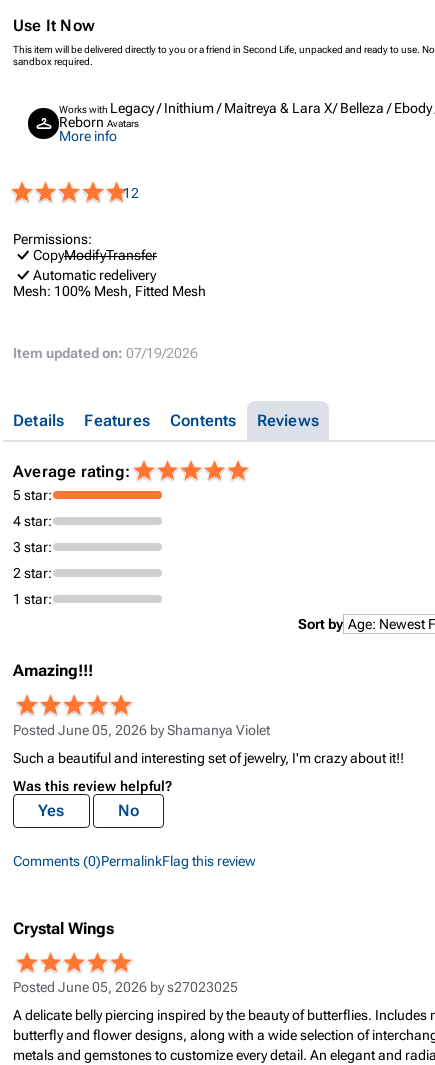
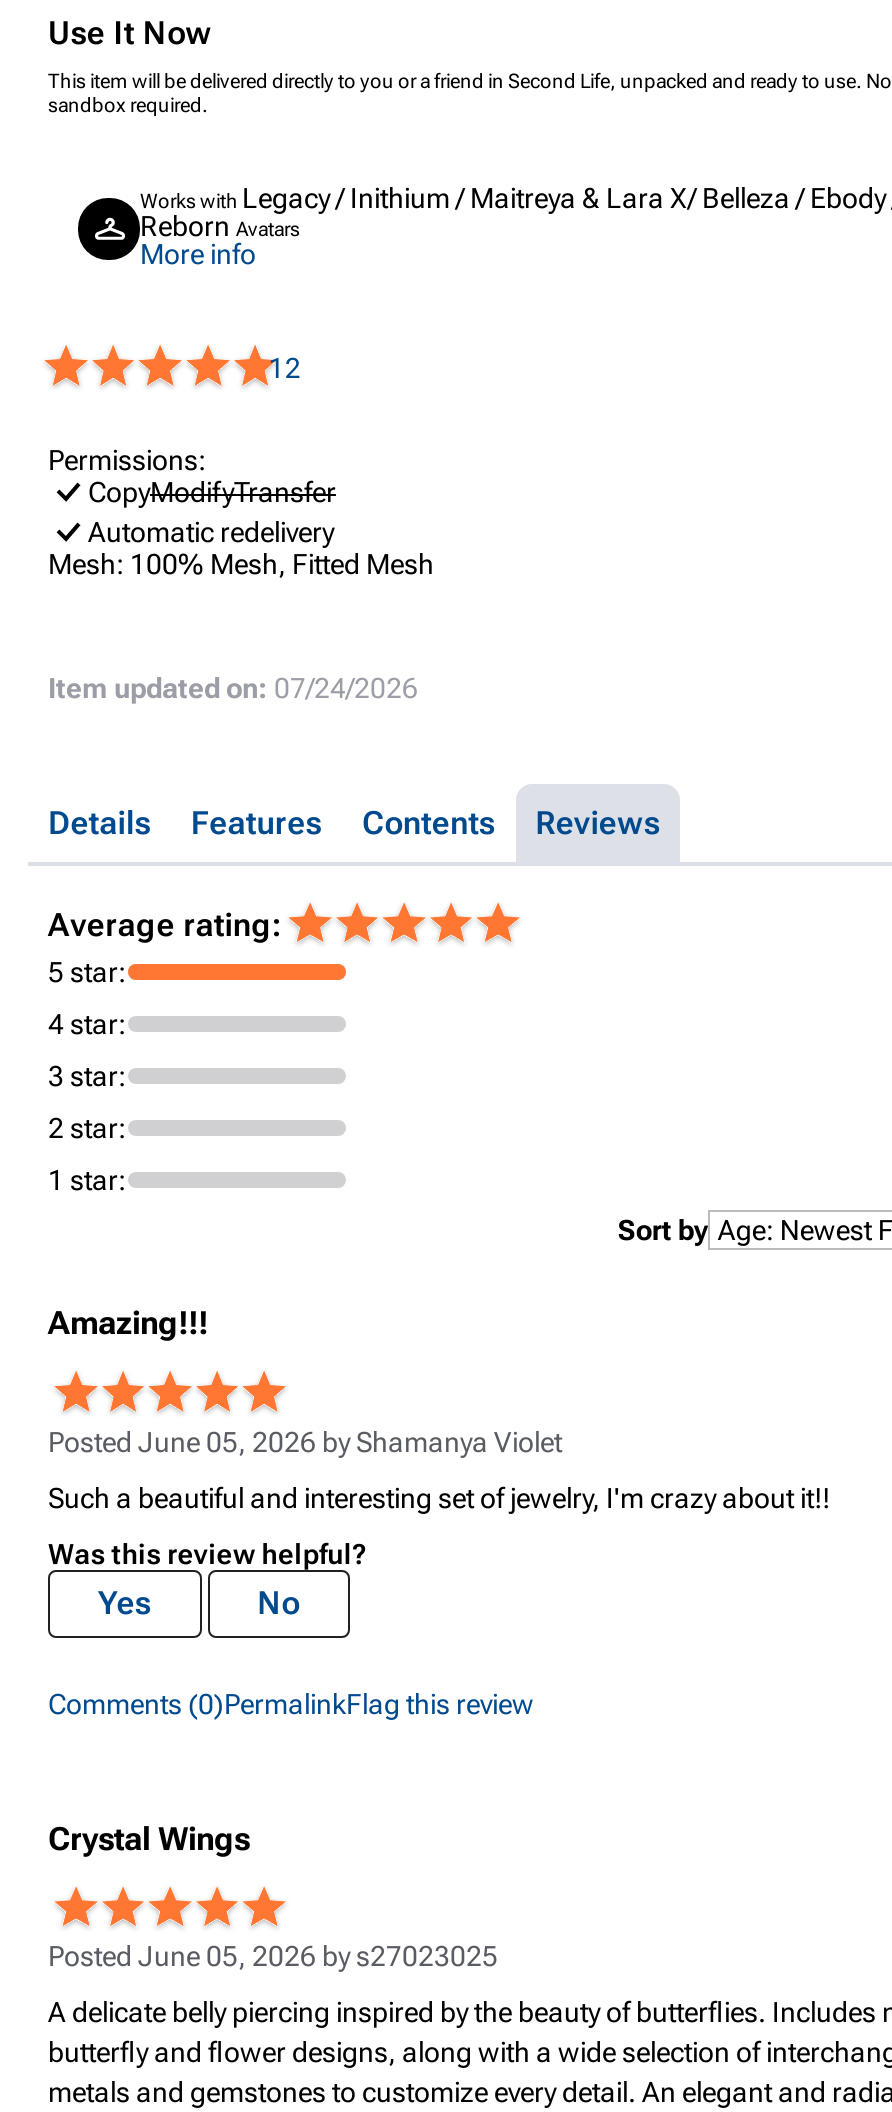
- Item updated on: 07/19/2026
+ Item updated on: 07/24/2026
